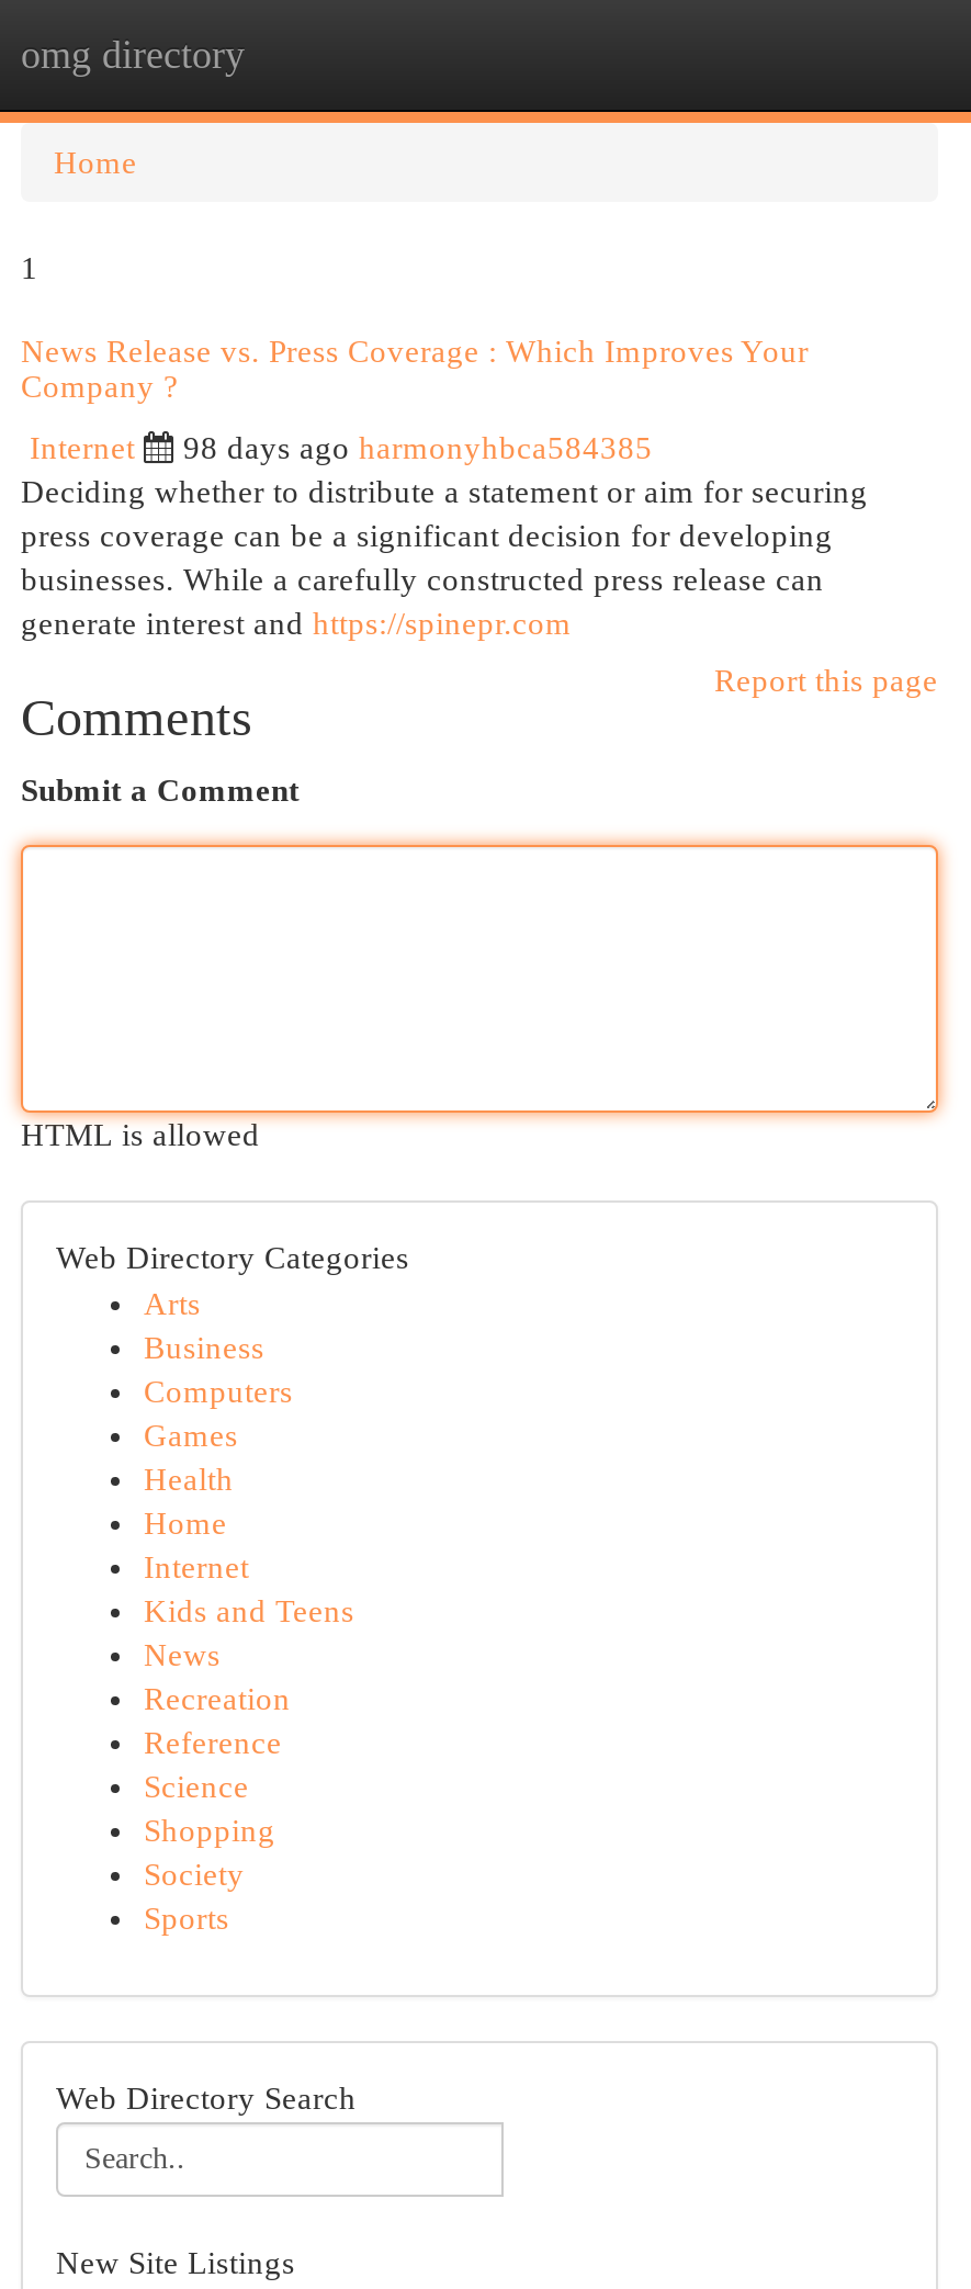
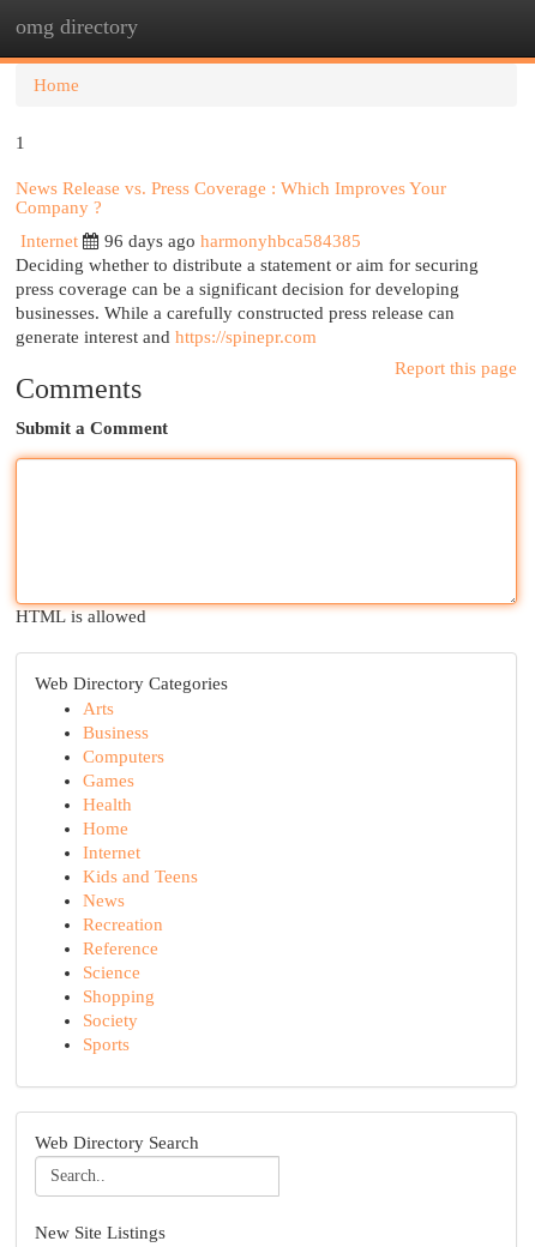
- 98 days ago harmonyhbca584385
+ 96 days ago harmonyhbca584385
